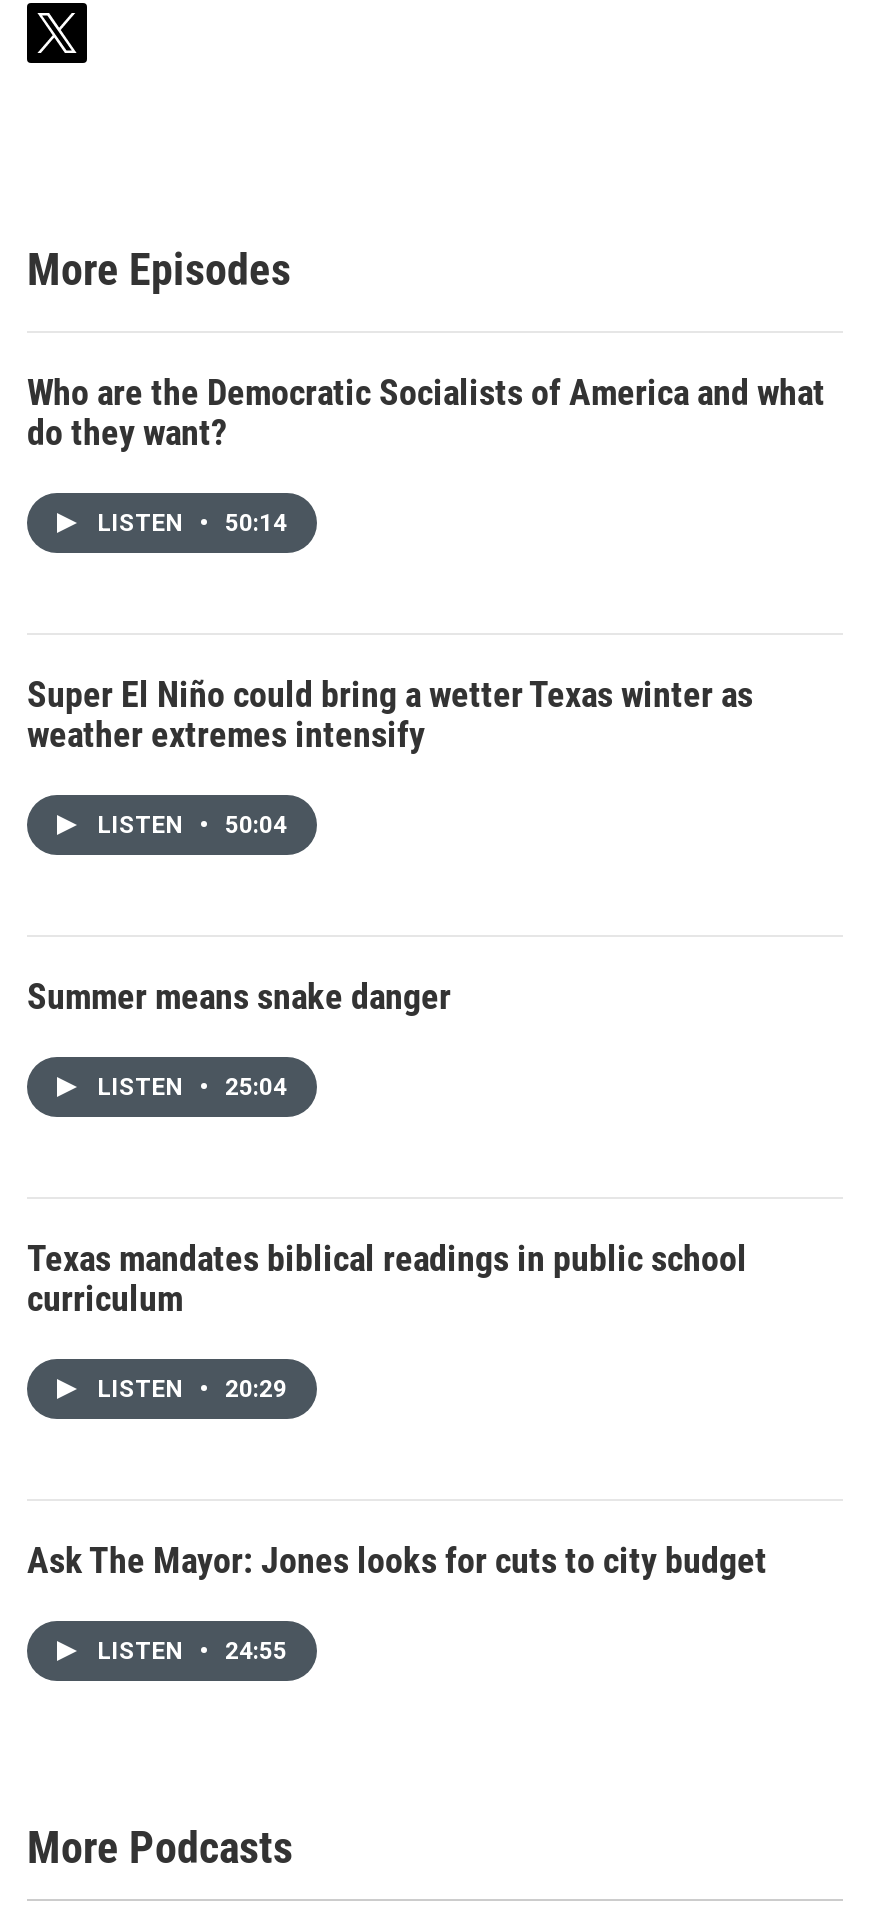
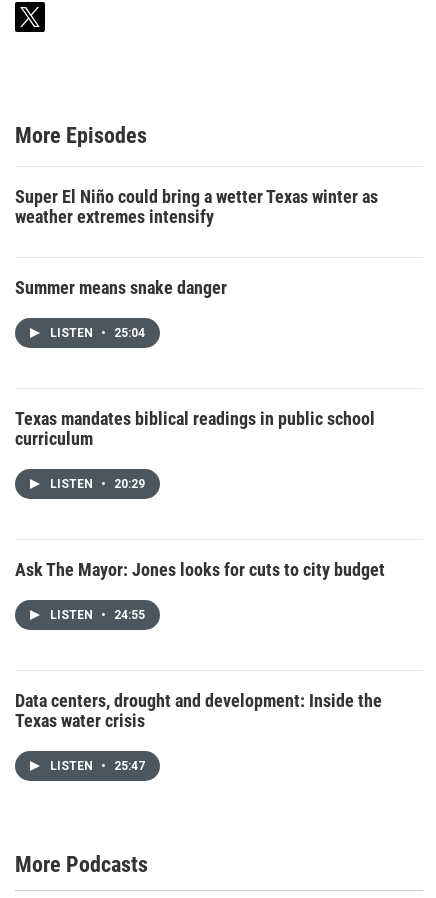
- Who are the Democratic Socialists of America and what
- do they want?
- LISTEN • 50:14

moved up: Super El Niño could bring a wetter Texas winter as | weather extremes intensify

- LISTEN • 50:04

moved up: Summer means snake danger | LISTEN • 25:04 | Texas mandates biblical readings in public school | curriculum | LISTEN • 20:29 | Ask The Mayor: Jones looks for cuts to city budget | LISTEN • 24:55

+ Data centers, drought and development: Inside the
+ Texas water crisis
+ LISTEN • 25:47
